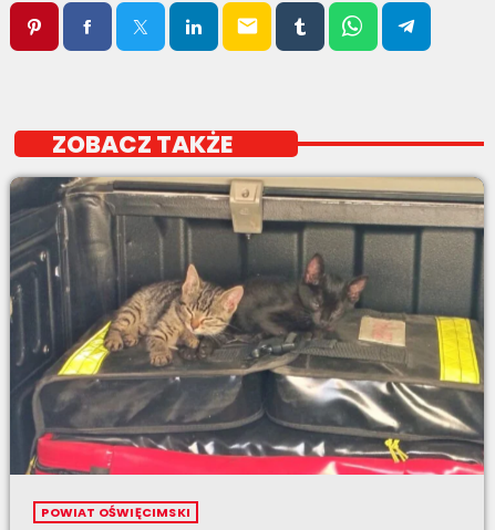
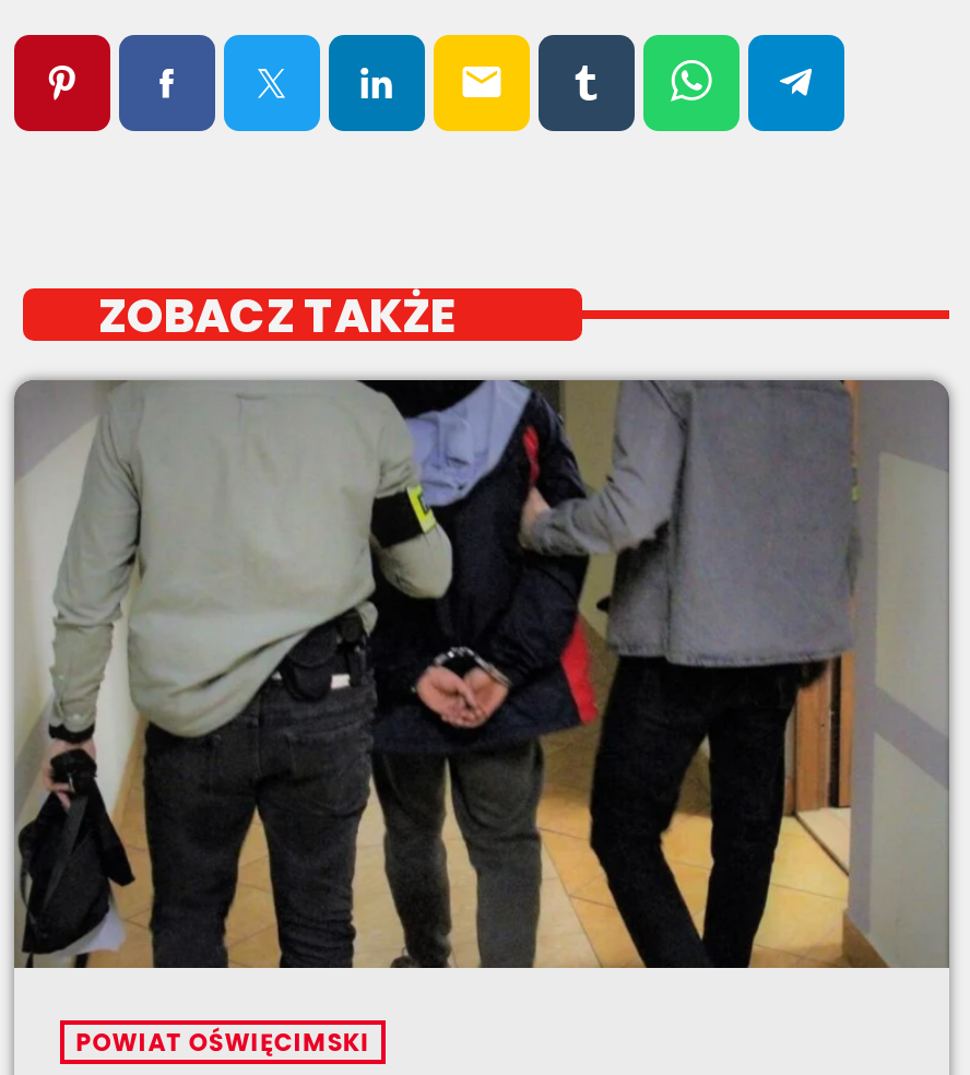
- [image]
+ [image]
